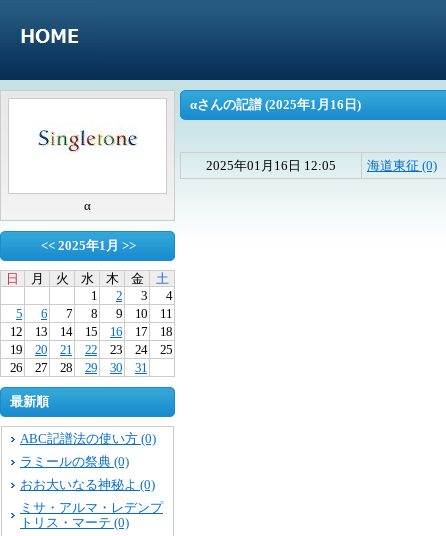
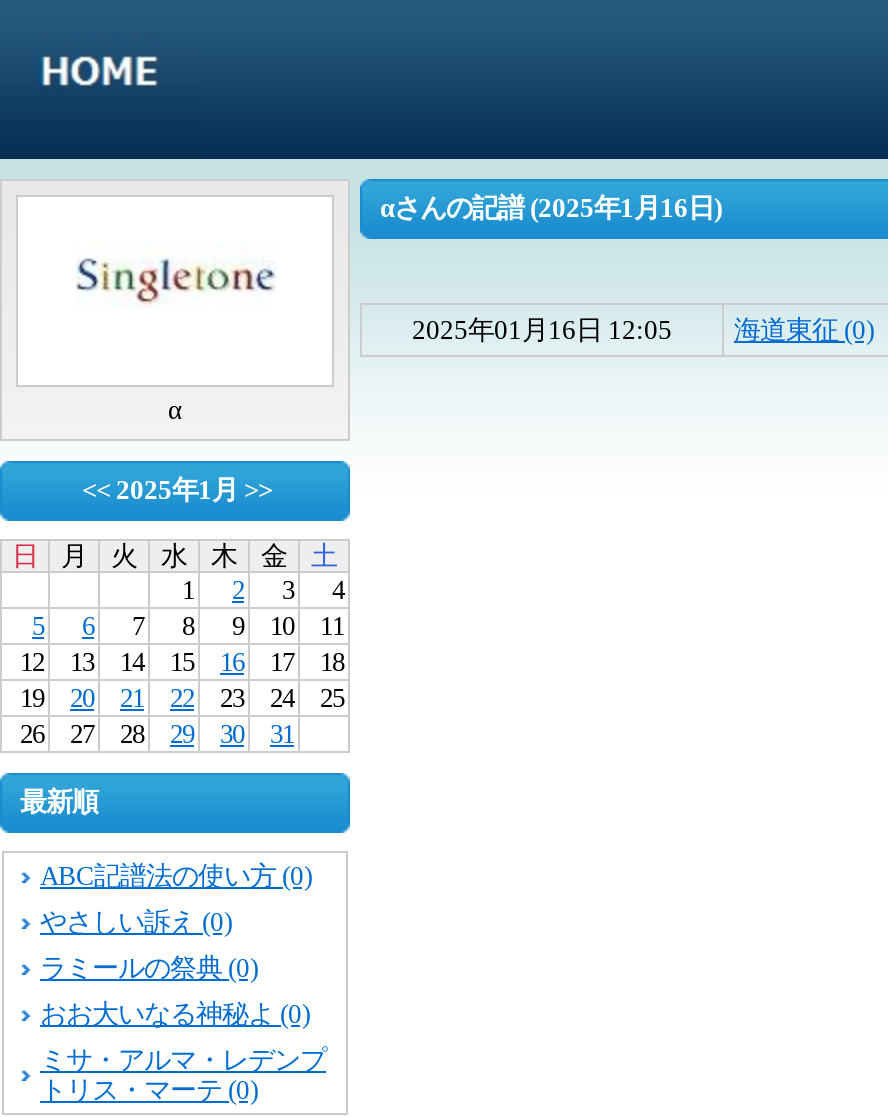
+ やさしい訴え (0)
